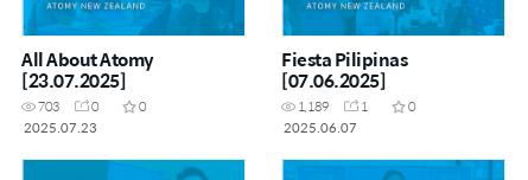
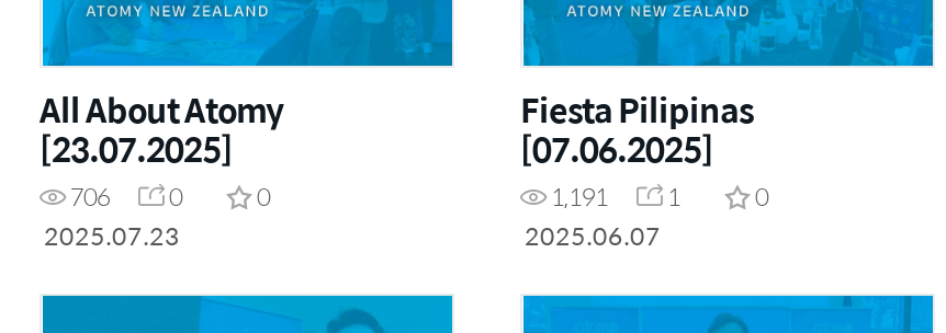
- 703 0 0
+ 706 0 0

- 1,189 1 0
+ 1,191 1 0
